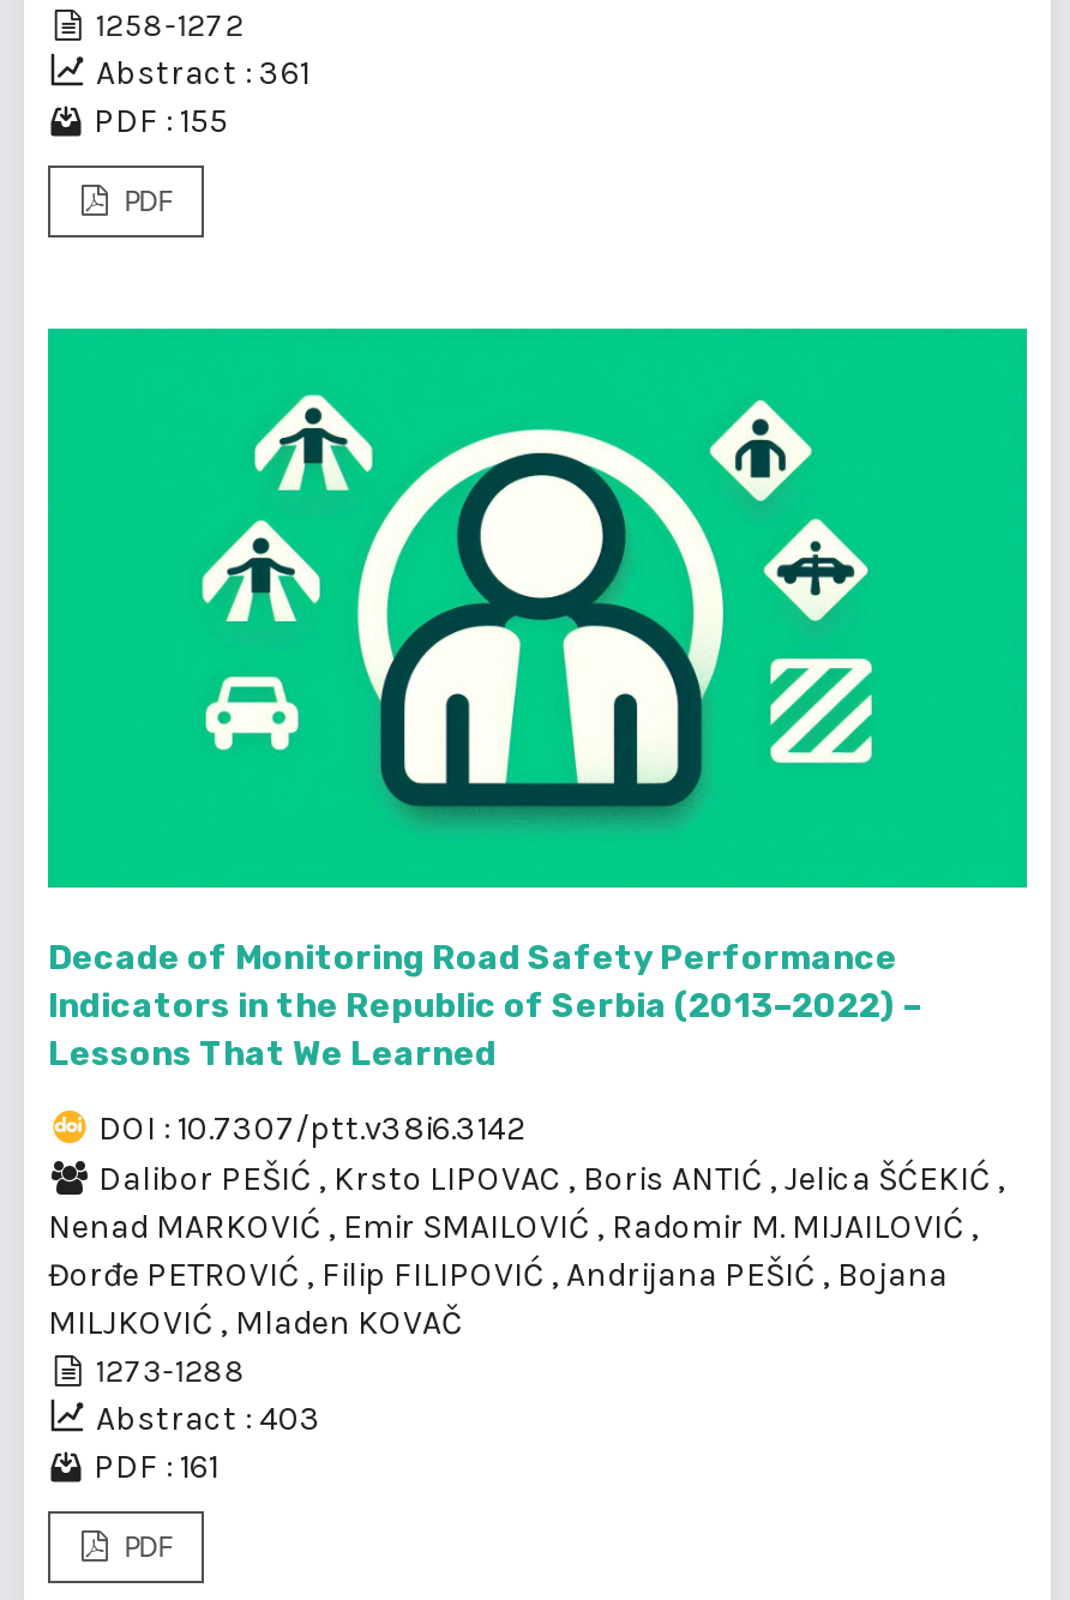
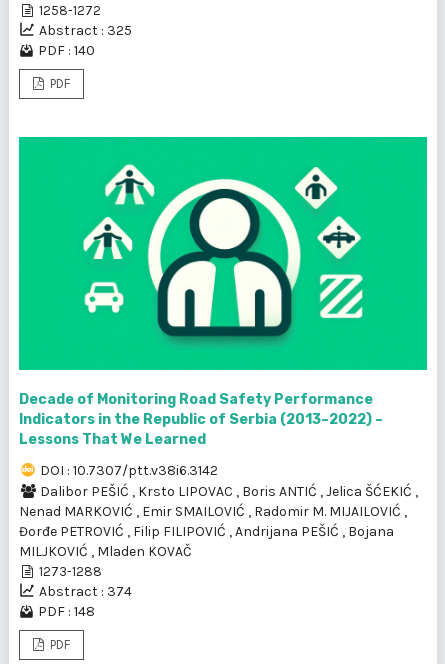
- Abstract : 361
+ Abstract : 325

- PDF : 155
+ PDF : 140

- Abstract : 403
+ Abstract : 374

- PDF : 161
+ PDF : 148
